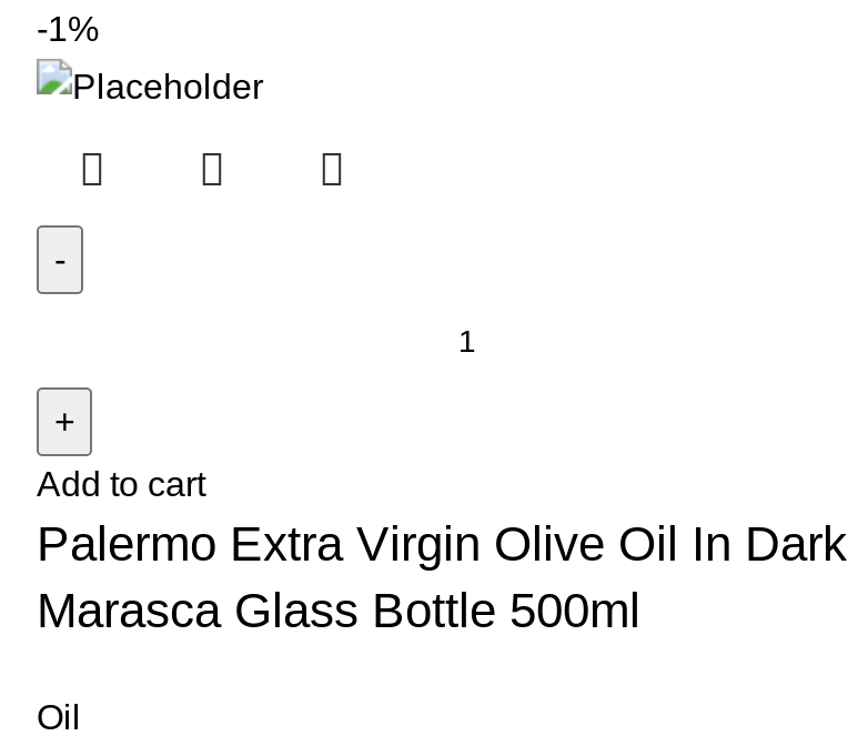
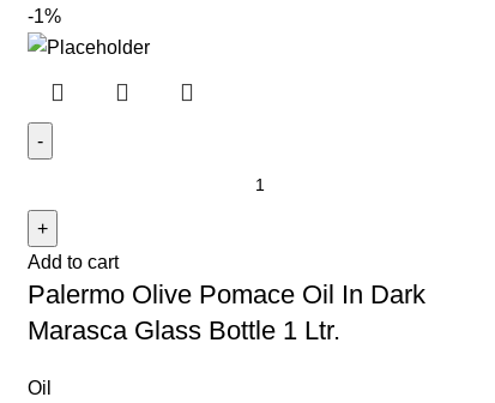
- Palermo Extra Virgin Olive Oil In Dark
- Marasca Glass Bottle 500ml
+ Palermo Olive Pomace Oil In Dark
+ Marasca Glass Bottle 1 Ltr.
